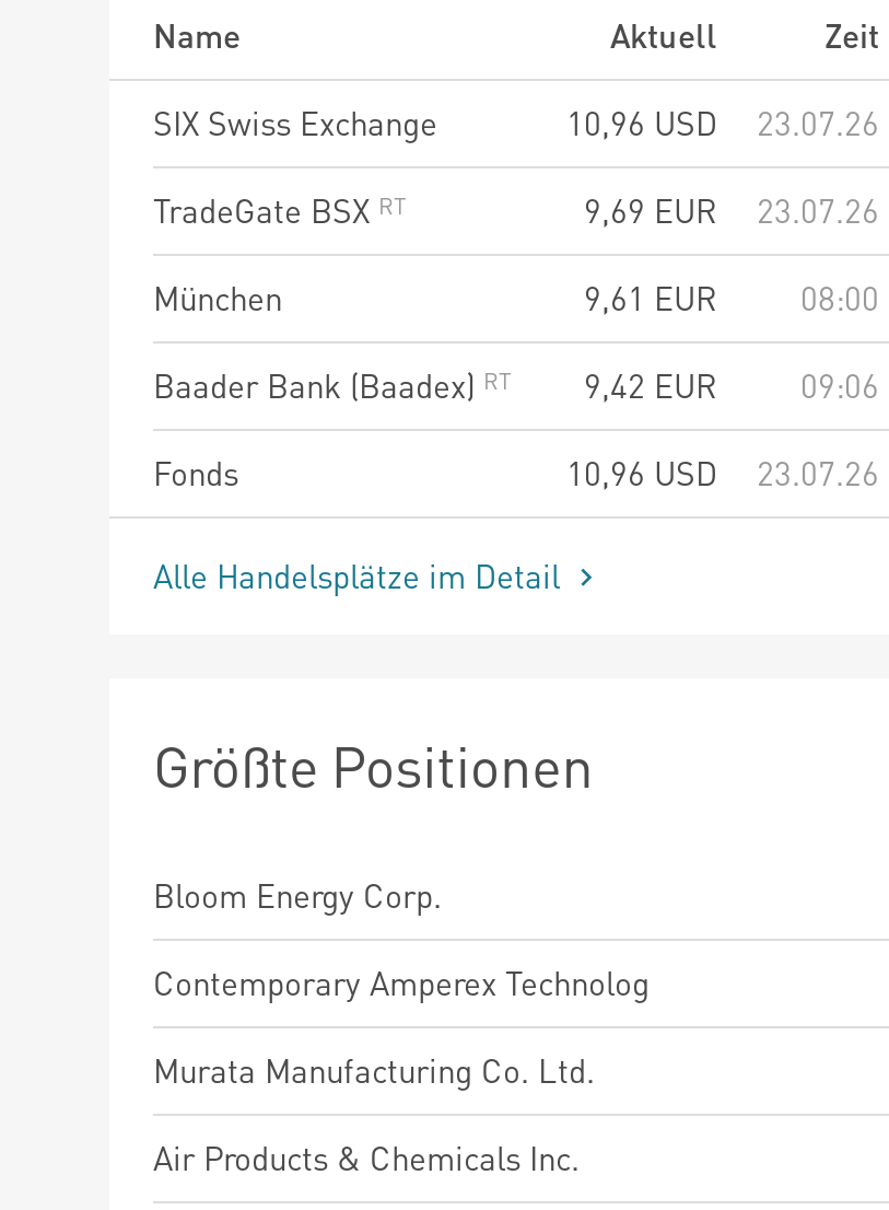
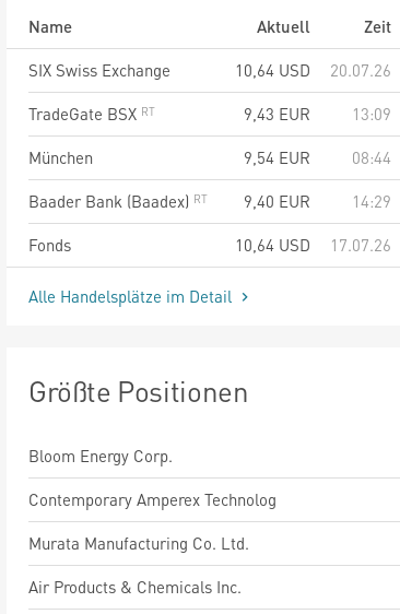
- 10,96 USD
+ 10,64 USD

- 23.07.26
+ 20.07.26

- 9,69 EUR
+ 9,43 EUR

- 23.07.26
+ 13:09

- 9,61 EUR
+ 9,54 EUR

- 08:00
+ 08:44

- 9,42 EUR
+ 9,40 EUR

- 09:06
+ 14:29

- 10,96 USD
+ 10,64 USD

- 23.07.26
+ 17.07.26
